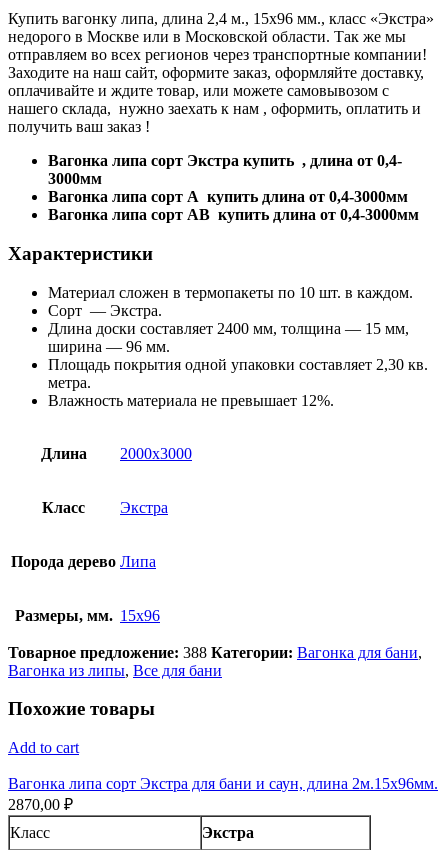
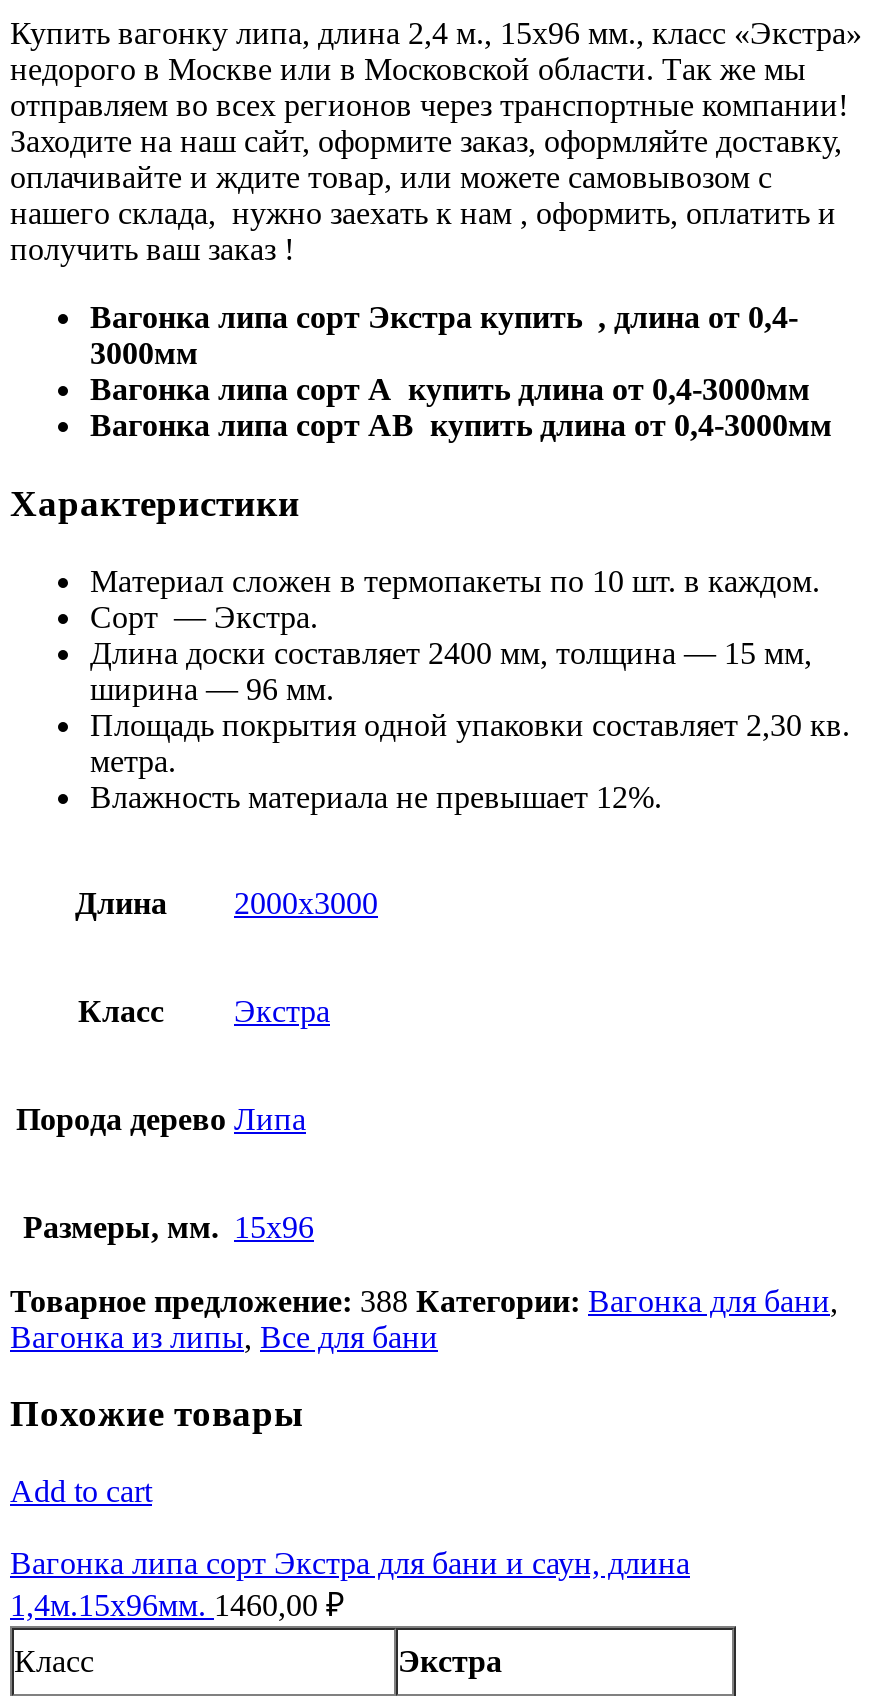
- Вагонка липа сорт Экстра для бани и саун, длина 2м.15х96мм.
- 2870,00 ₽
+ Вагонка липа сорт Экстра для бани и саун, длина
+ 1,4м.15х96мм. 1460,00 ₽
